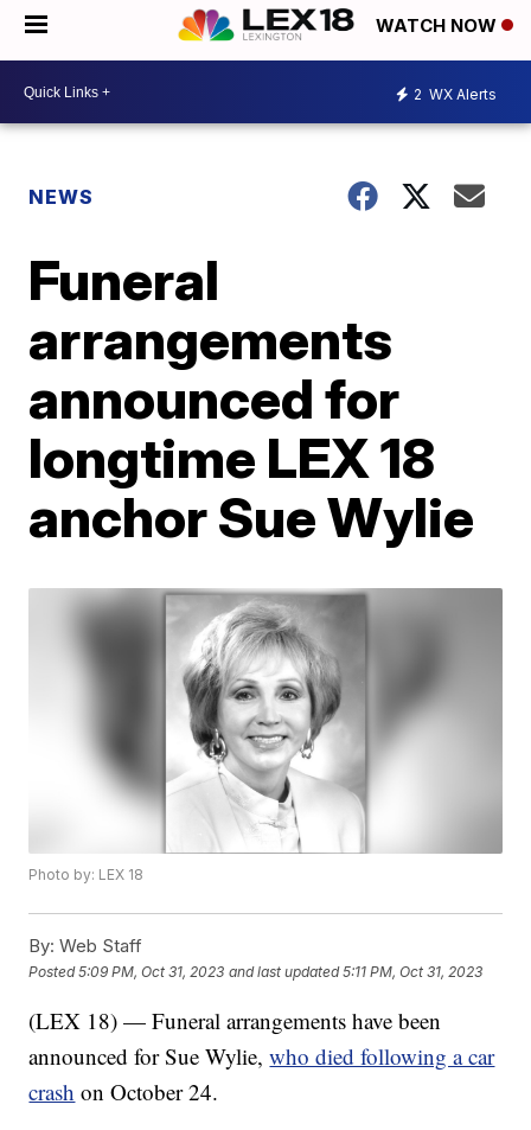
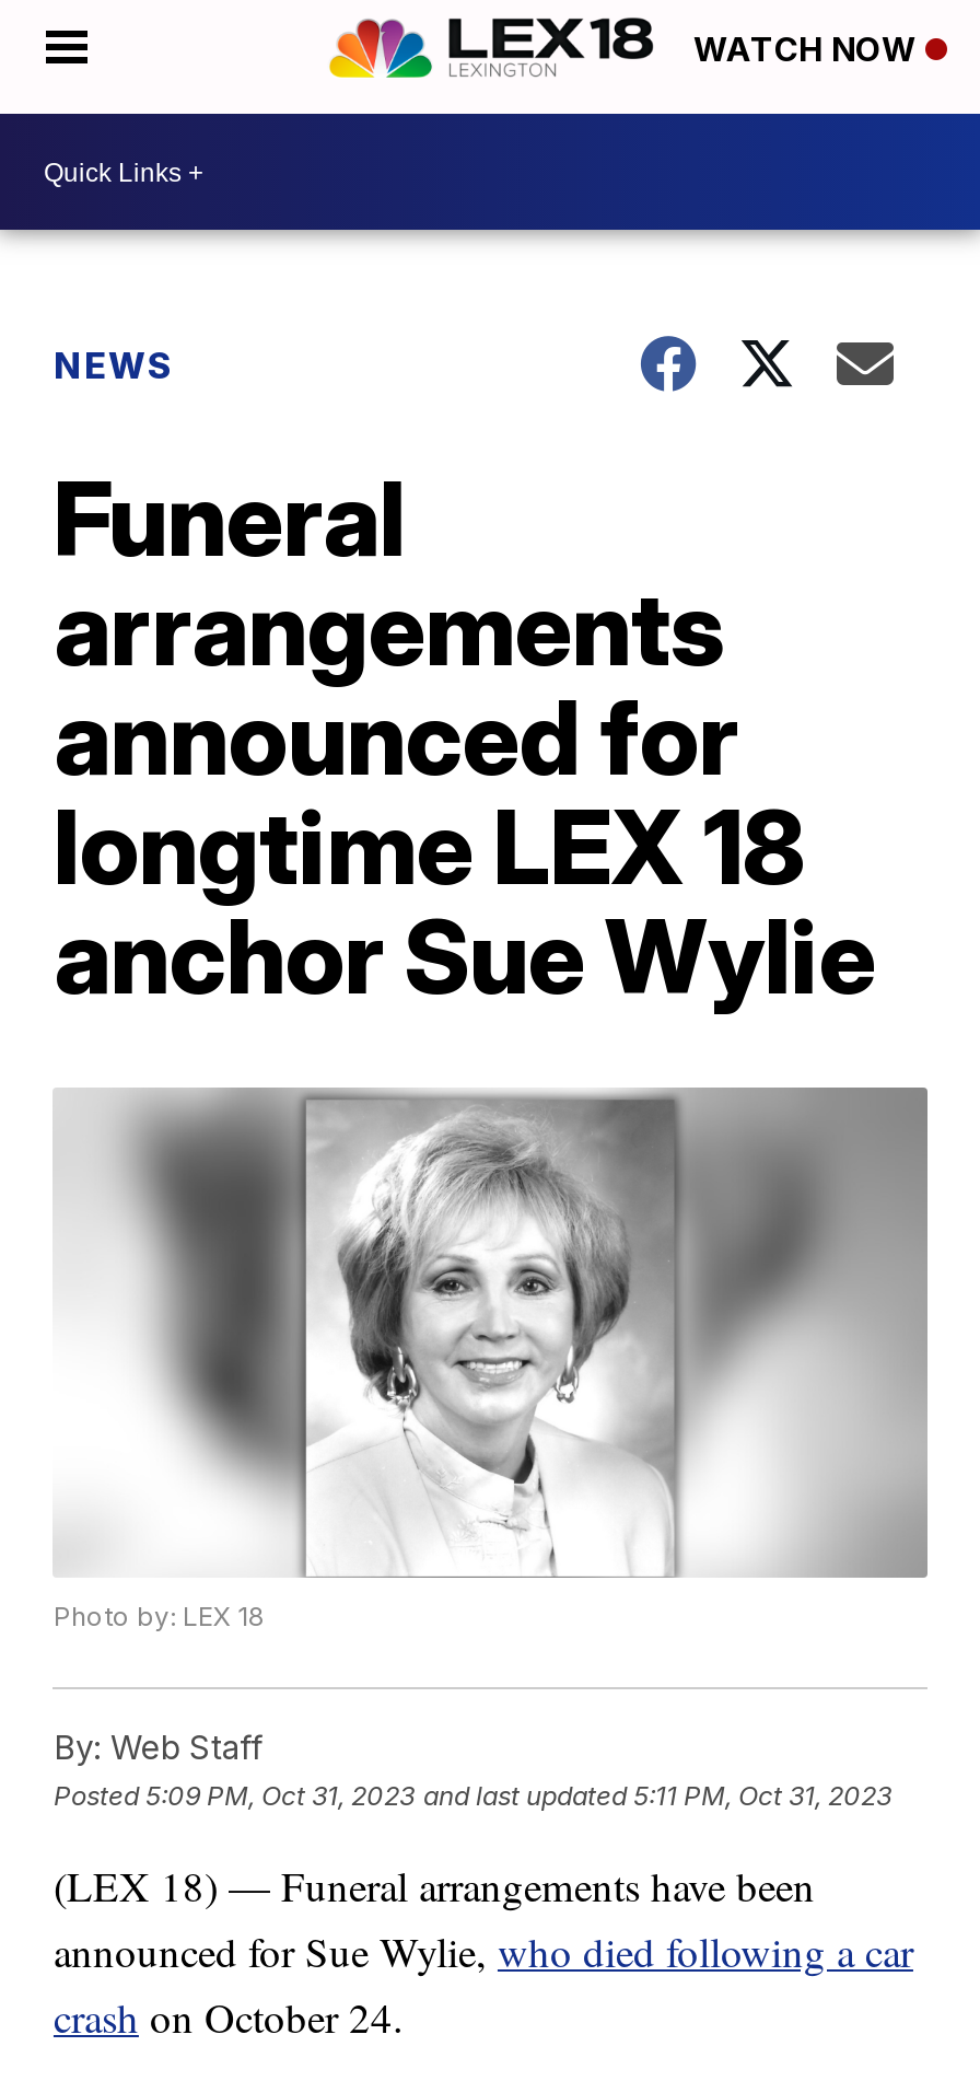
- 2 WX Alerts
